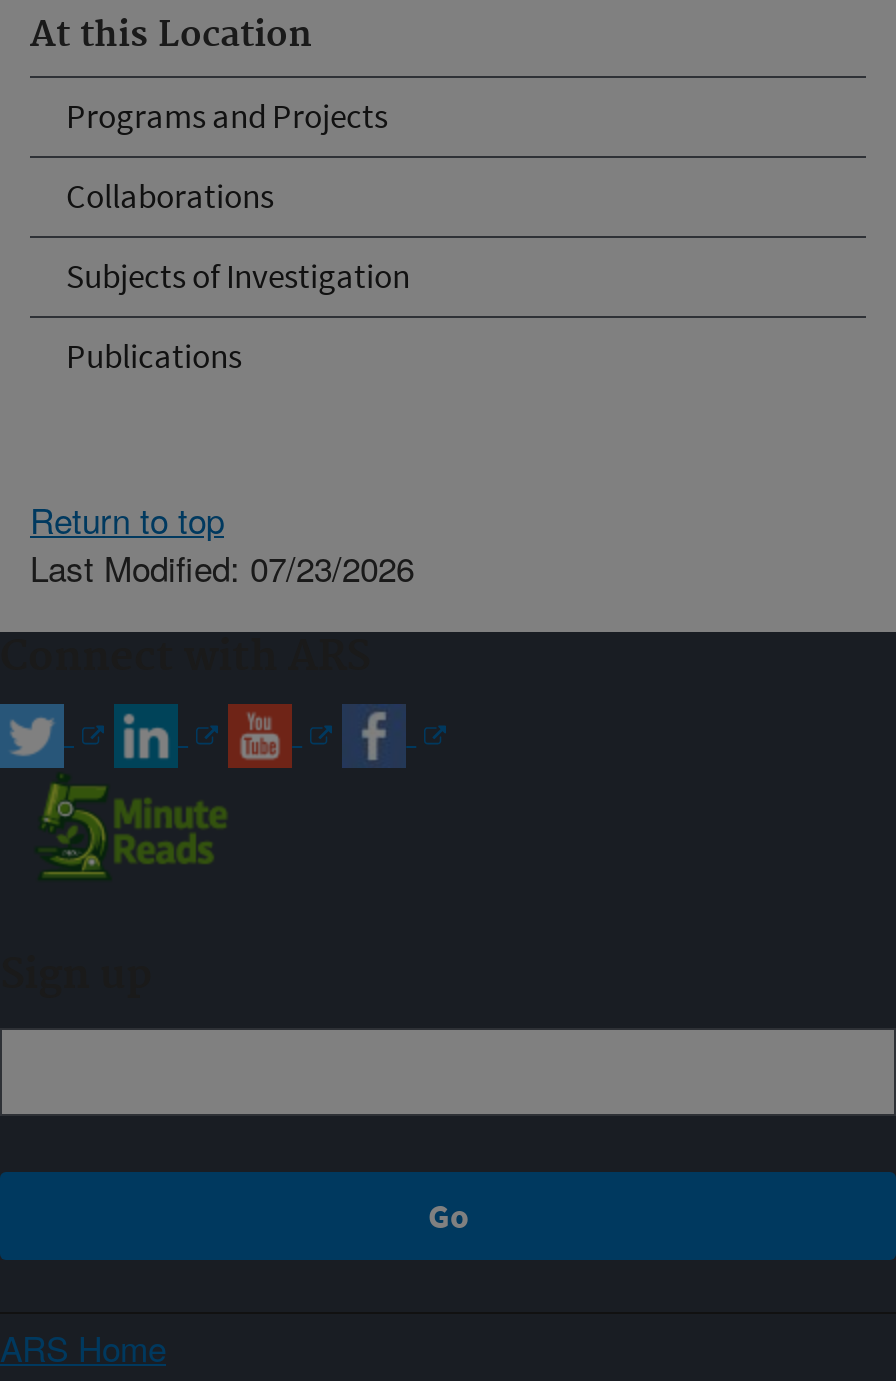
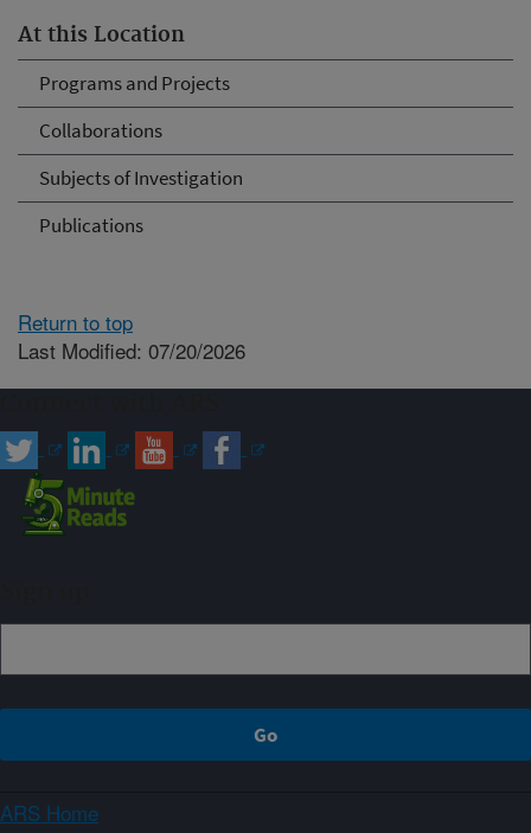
- Last Modified: 07/23/2026
+ Last Modified: 07/20/2026
